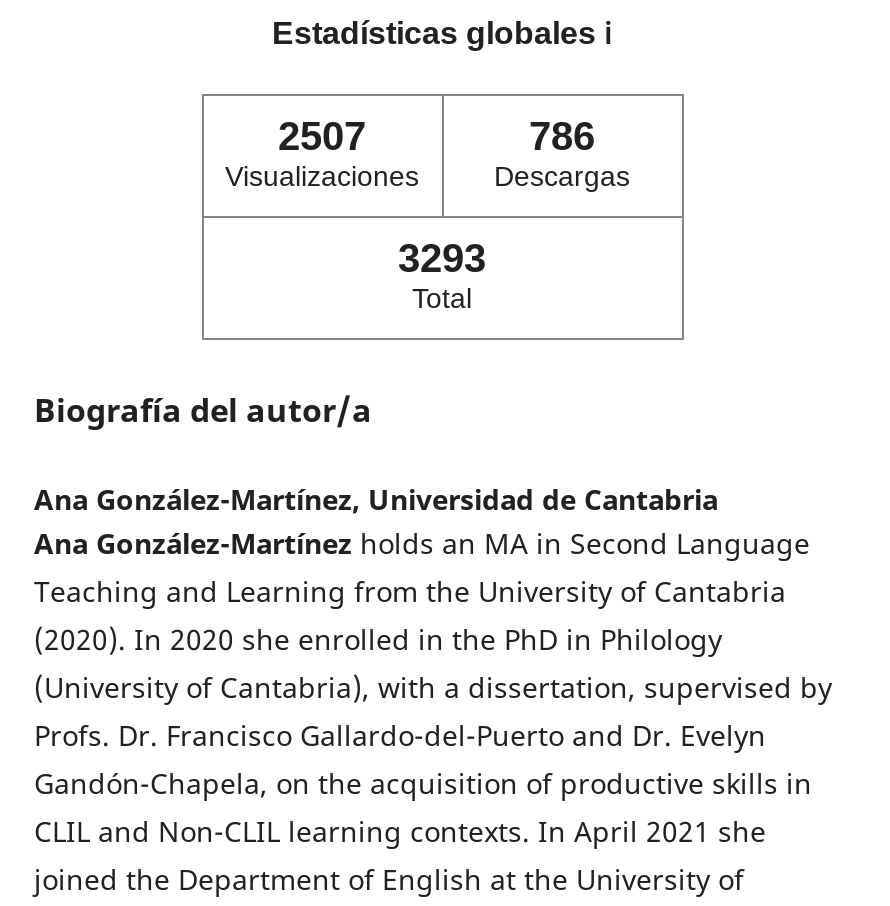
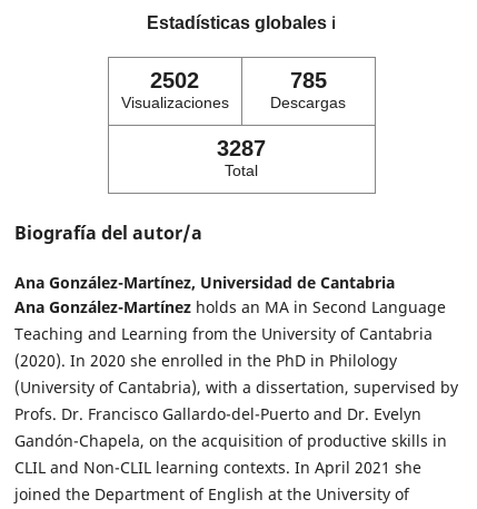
- 2507
+ 2502

- 786
+ 785

- 3293
+ 3287
